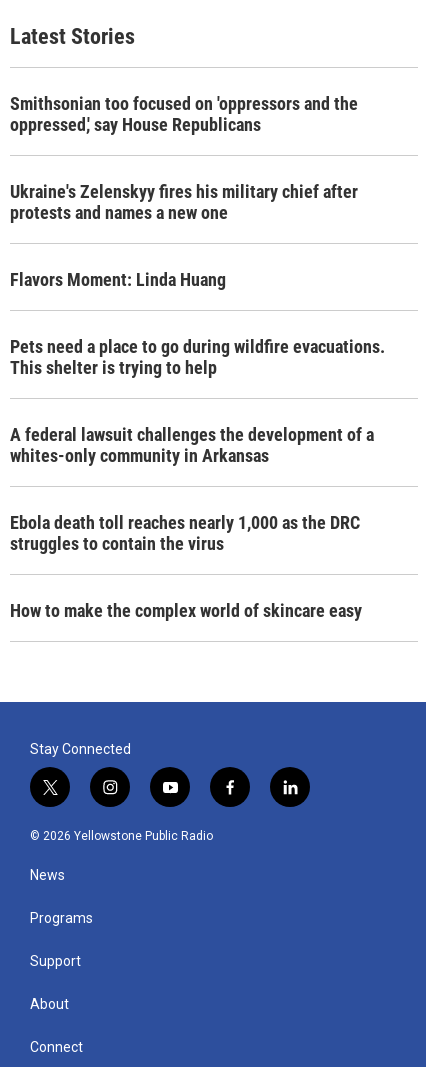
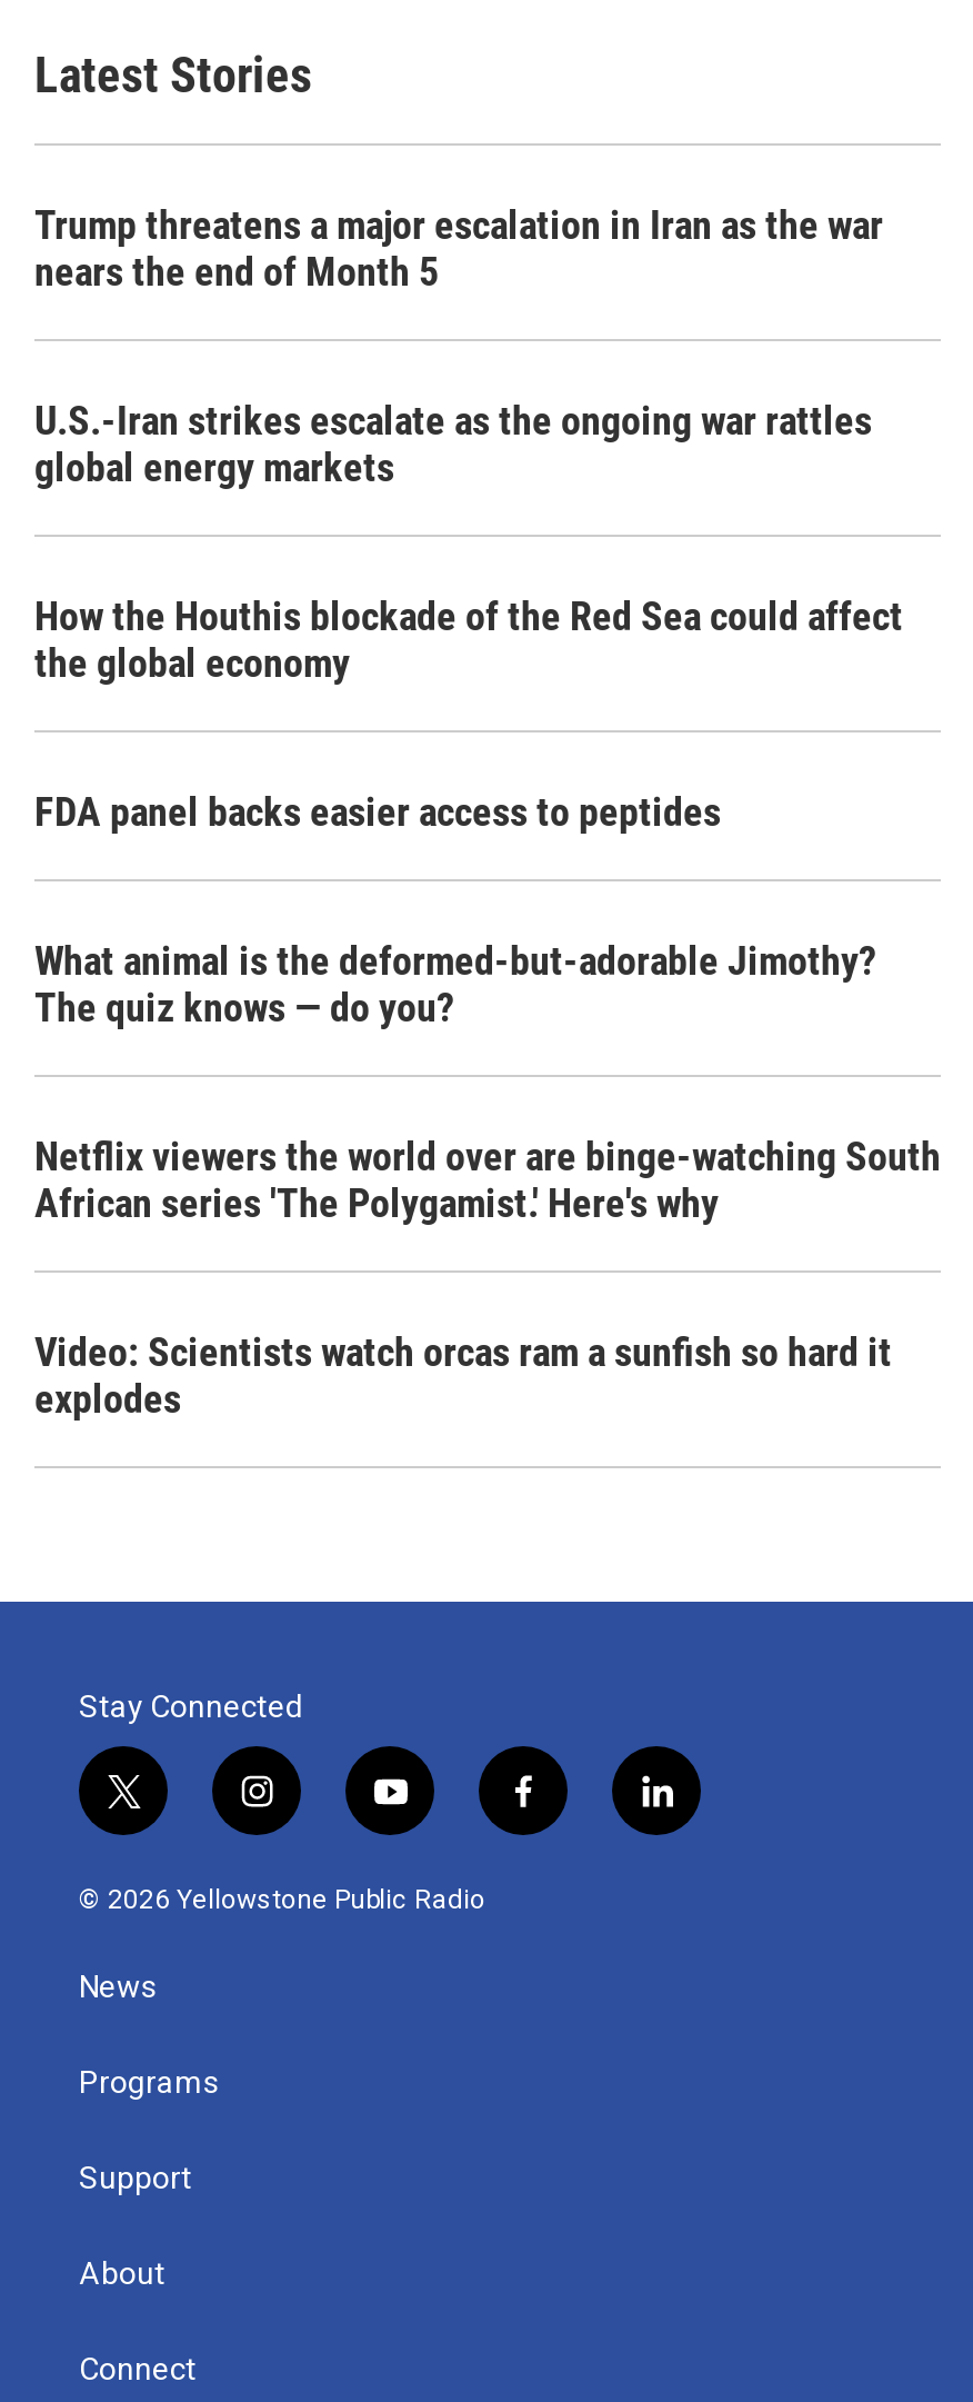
- Smithsonian too focused on 'oppressors and the
- oppressed,' say House Republicans
+ Trump threatens a major escalation in Iran as the war
+ nears the end of Month 5

- Ukraine's Zelenskyy fires his military chief after
- protests and names a new one
+ U.S.-Iran strikes escalate as the ongoing war rattles
+ global energy markets

- Flavors Moment: Linda Huang
+ How the Houthis blockade of the Red Sea could affect
+ the global economy

- Pets need a place to go during wildfire evacuations.
- This shelter is trying to help
+ FDA panel backs easier access to peptides

- A federal lawsuit challenges the development of a
- whites-only community in Arkansas
+ What animal is the deformed-but-adorable Jimothy?
+ The quiz knows — do you?

- Ebola death toll reaches nearly 1,000 as the DRC
- struggles to contain the virus
+ Netflix viewers the world over are binge-watching South
+ African series 'The Polygamist.' Here's why

- How to make the complex world of skincare easy
+ Video: Scientists watch orcas ram a sunfish so hard it
+ explodes
